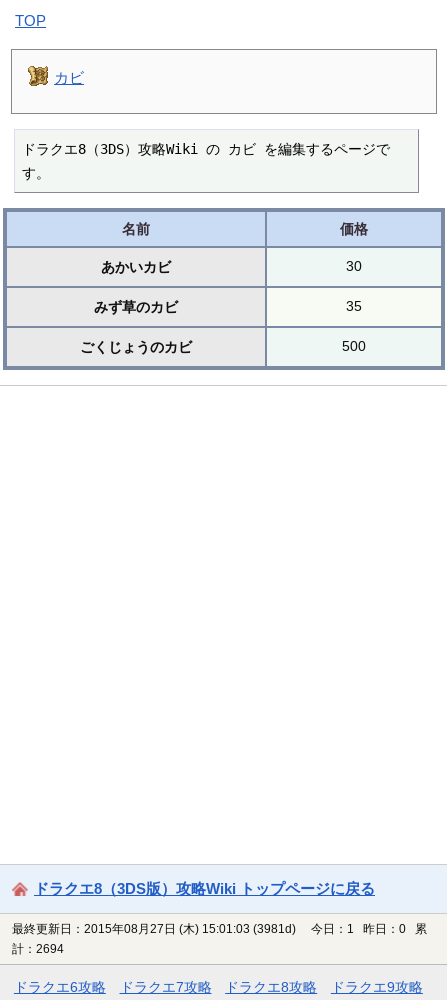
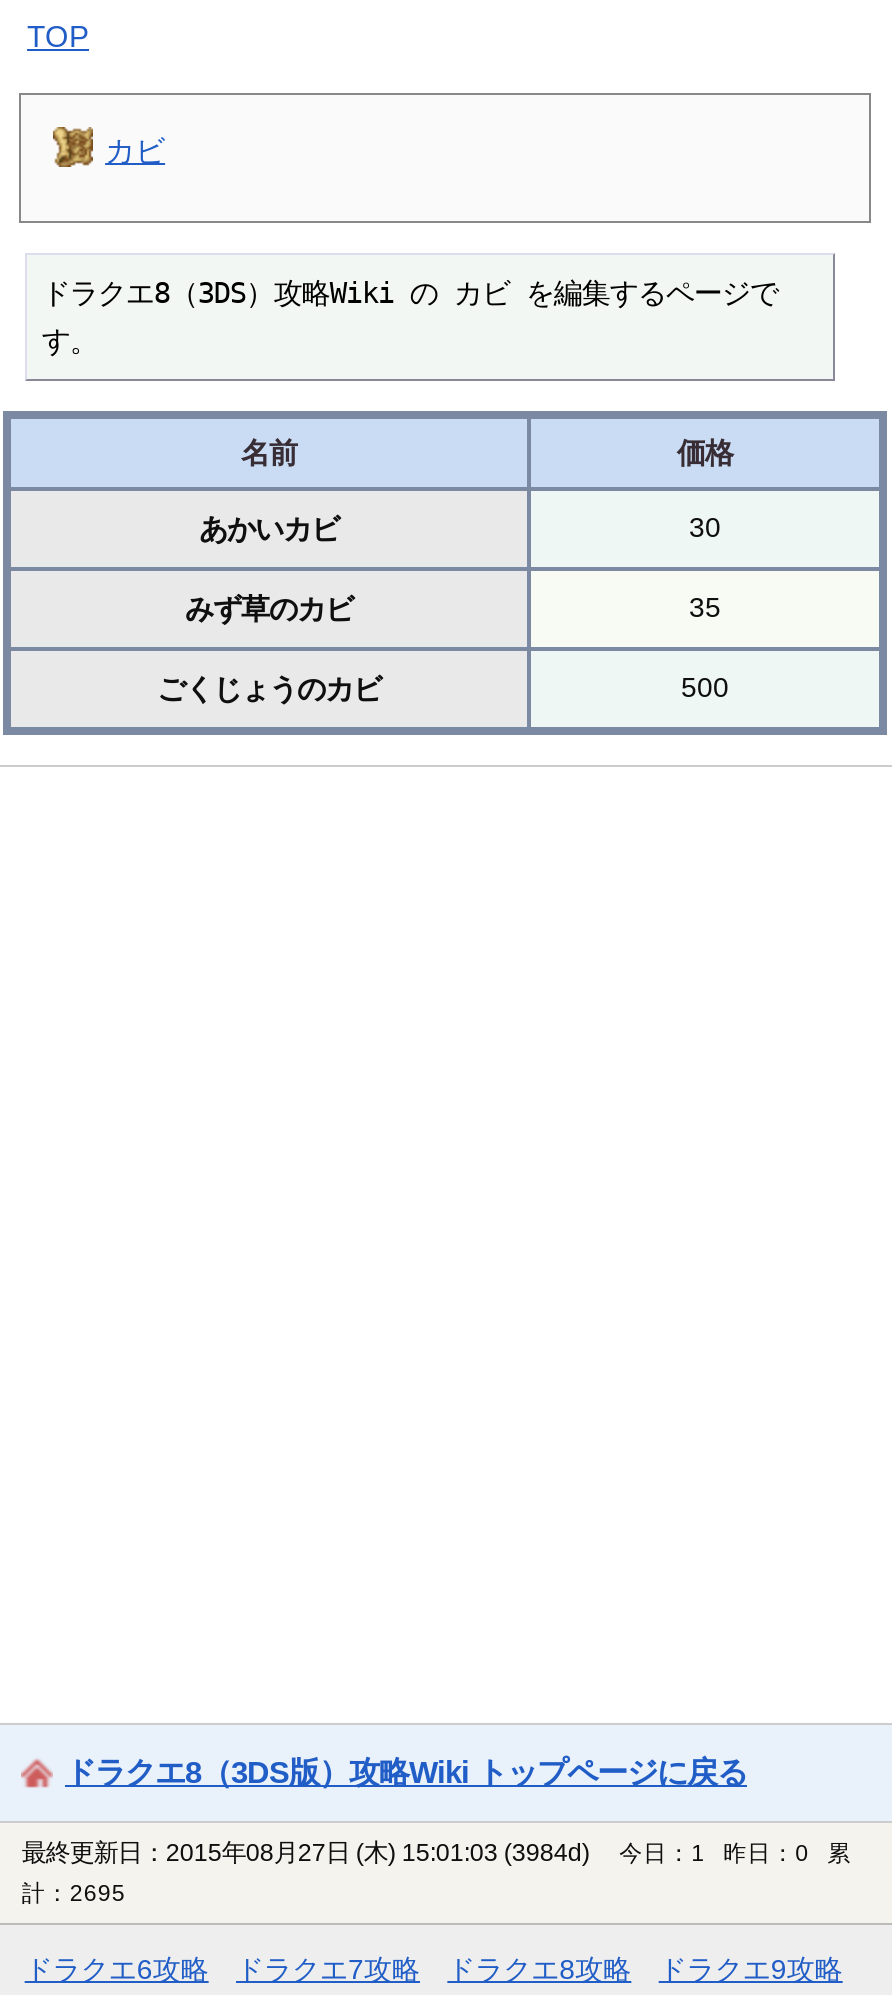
- 最終更新日：2015年08月27日 (木) 15:01:03 (3981d)
+ 最終更新日：2015年08月27日 (木) 15:01:03 (3984d)

- 計：2694
+ 計：2695
